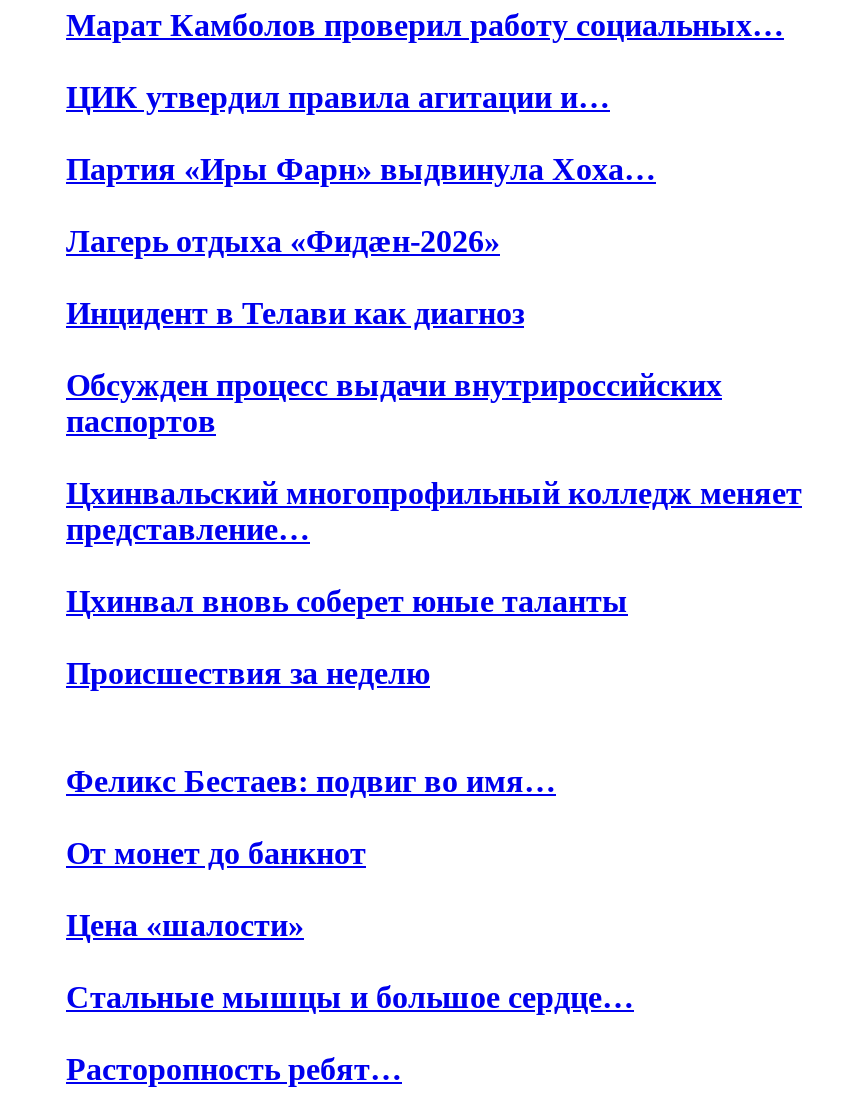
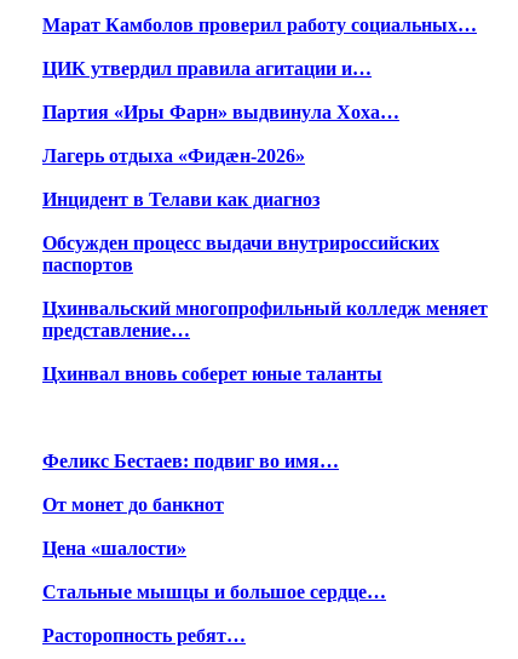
- Происшествия за неделю
